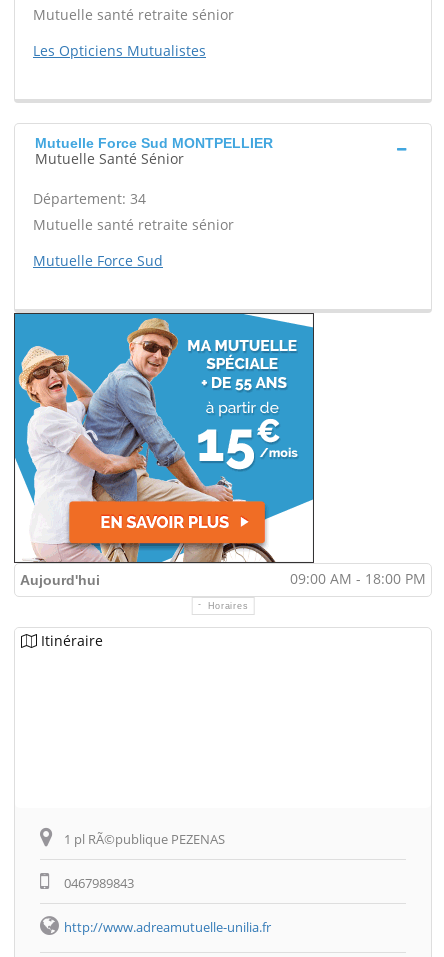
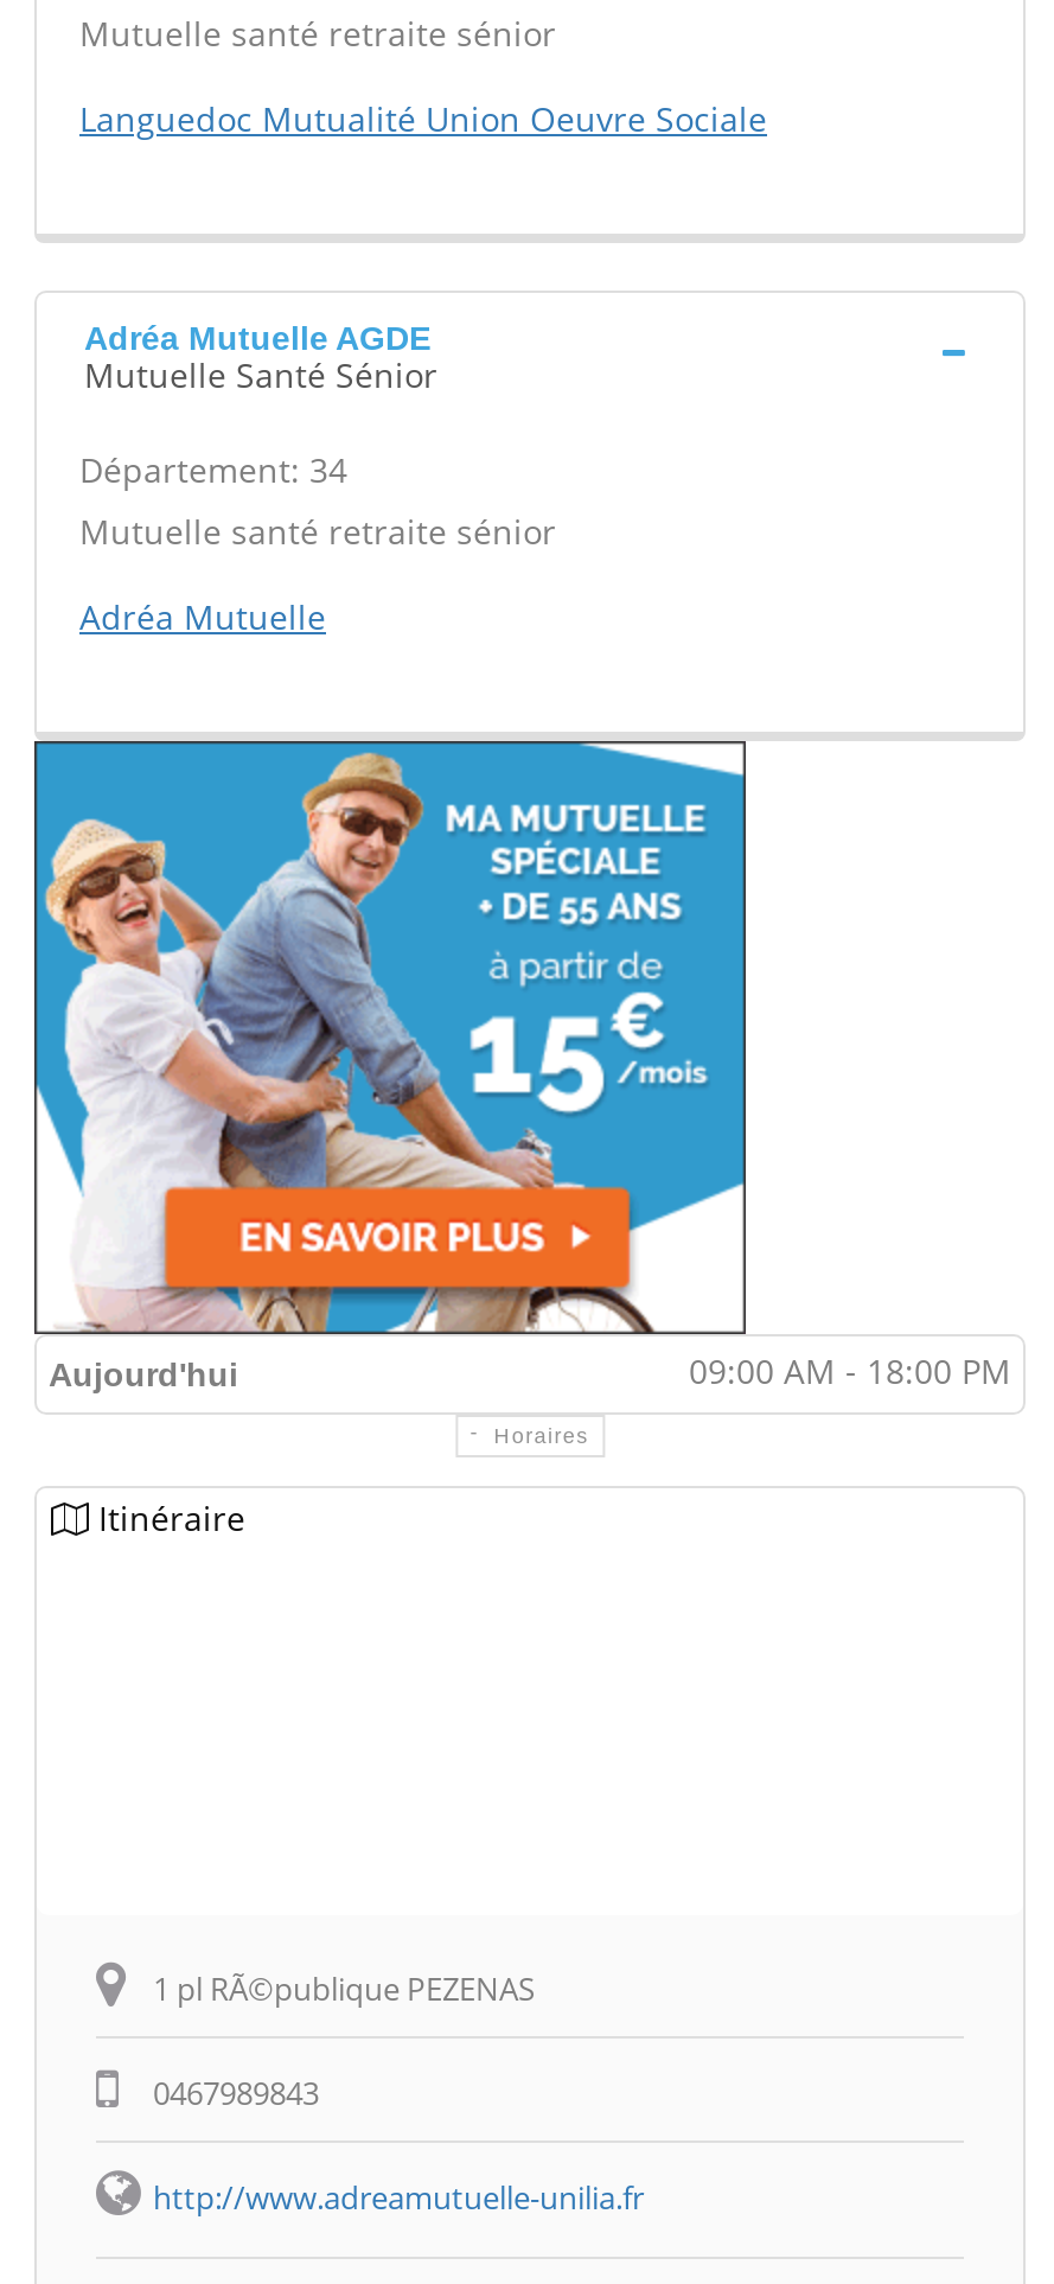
- Les Opticiens Mutualistes
+ Languedoc Mutualité Union Oeuvre Sociale

- Mutuelle Force Sud MONTPELLIER
+ Adréa Mutuelle AGDE

- Mutuelle Force Sud
+ Adréa Mutuelle
